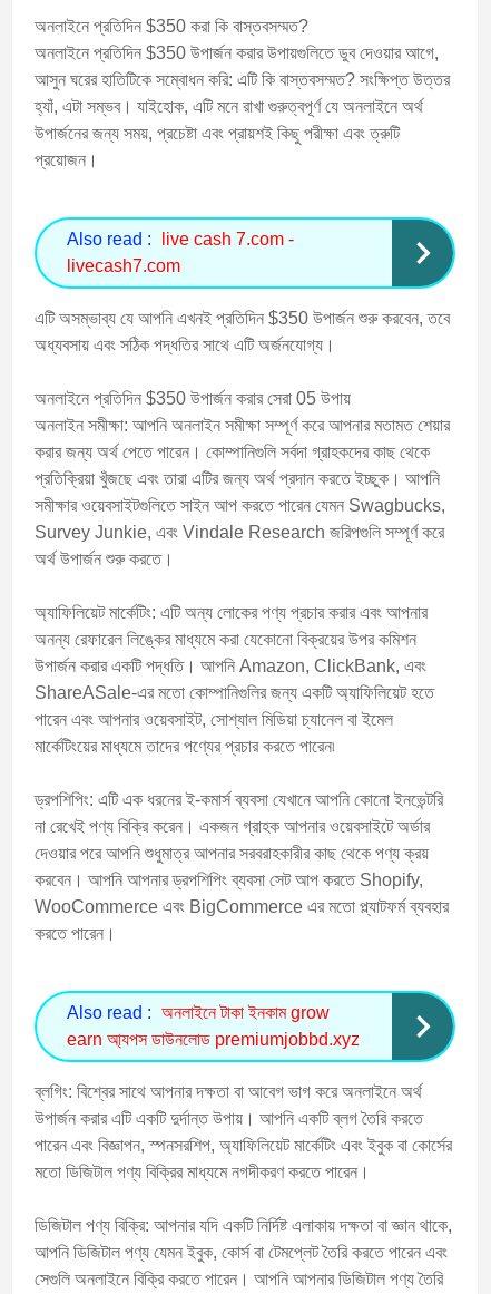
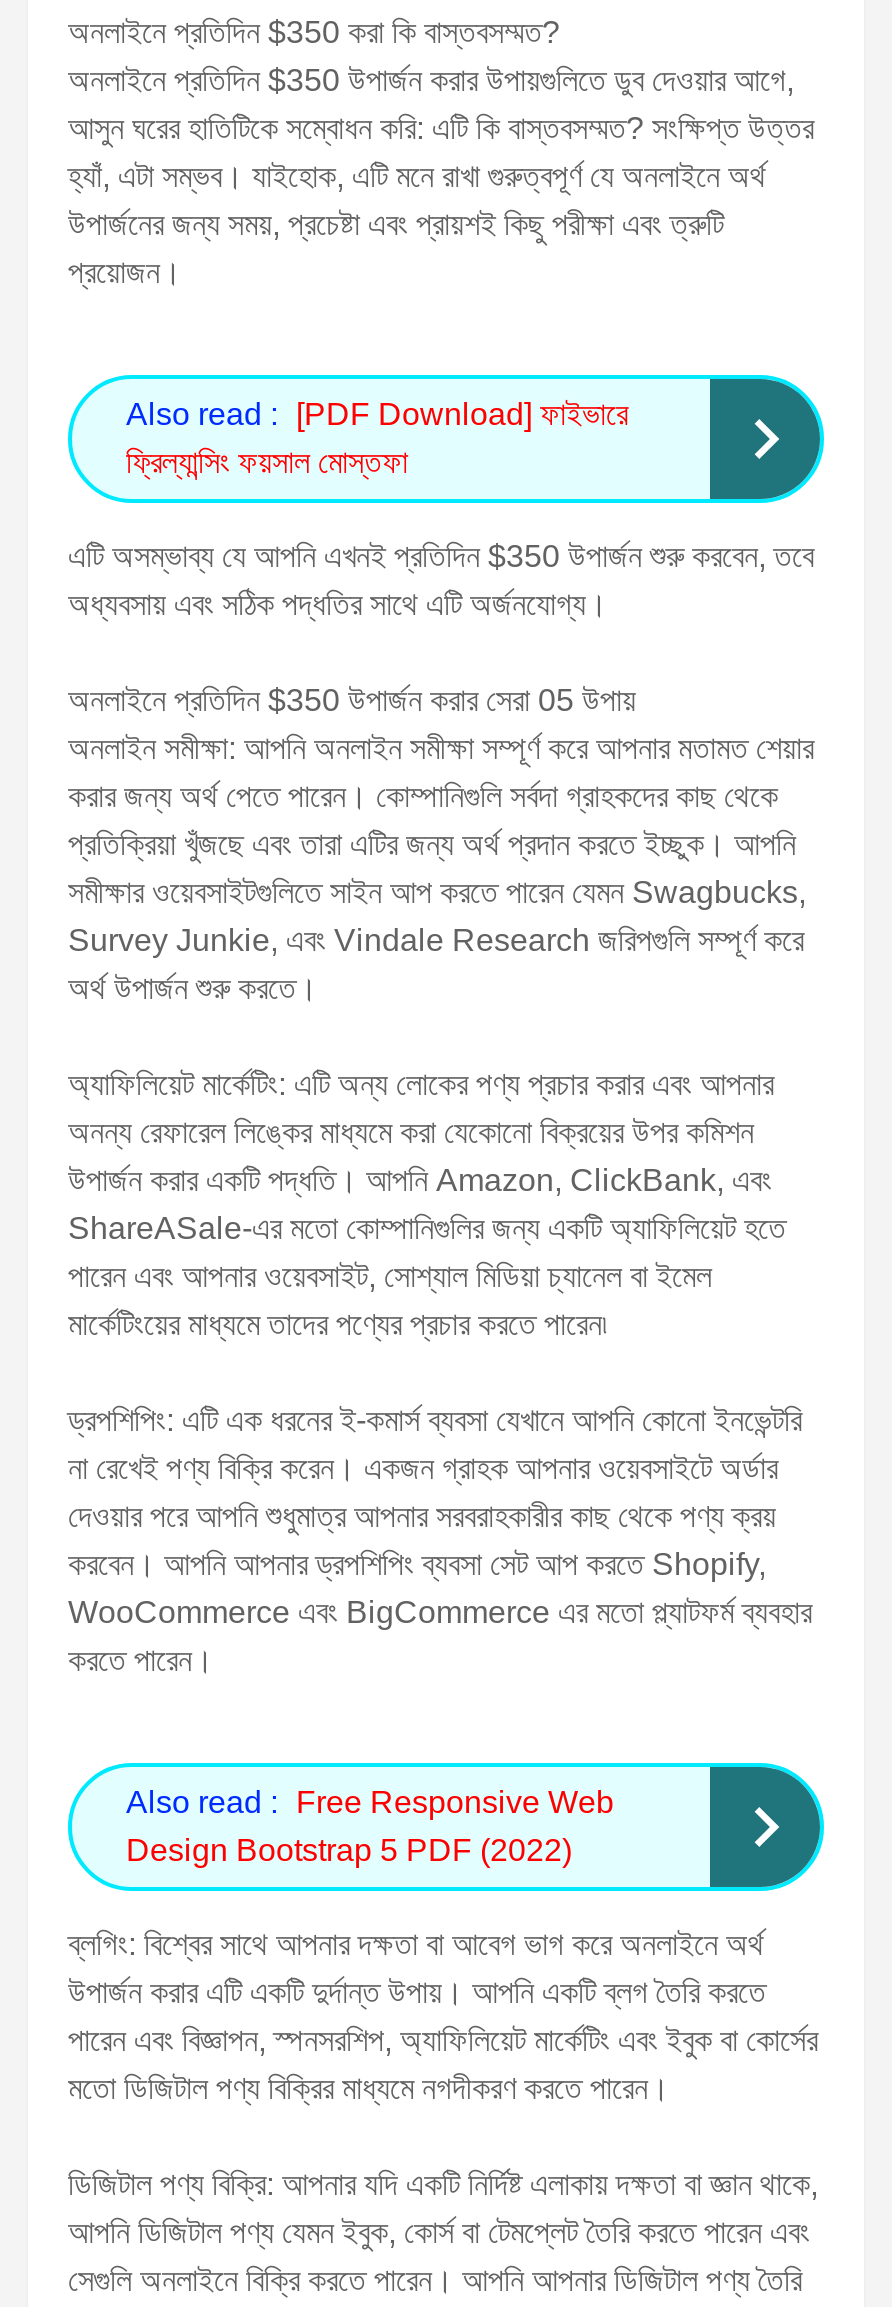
- Also read : live cash 7.com -
- livecash7.com
+ Also read : [PDF Download] ফাইভারে
+ ফ্রিল্যান্সিং ফয়সাল মোস্তফা

- Also read : অনলাইনে টাকা ইনকাম grow
- earn আ্যপস ডাউনলোড premiumjobbd.xyz
+ Also read : Free Responsive Web
+ Design Bootstrap 5 PDF (2022)
